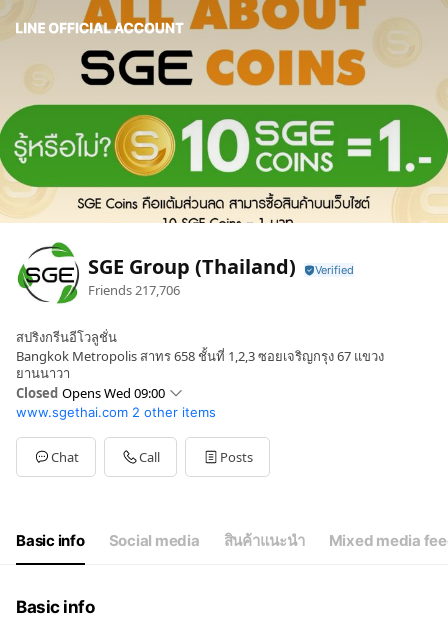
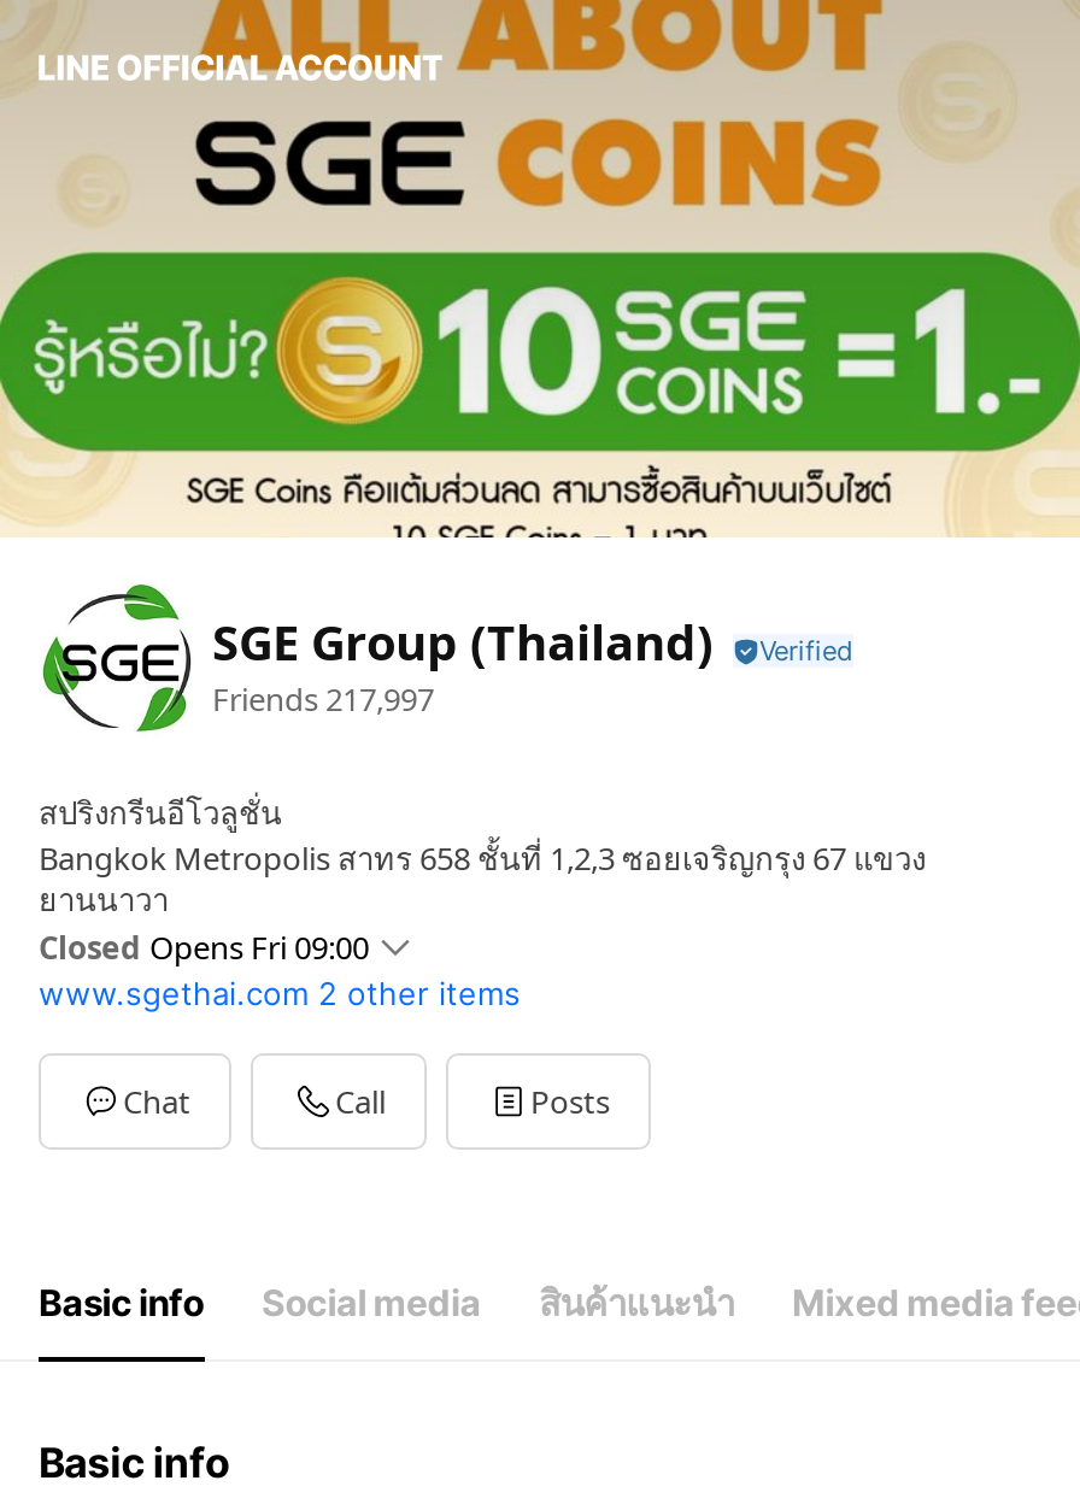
- Friends 217,706
+ Friends 217,997

- Closed Opens Wed 09:00
+ Closed Opens Fri 09:00
